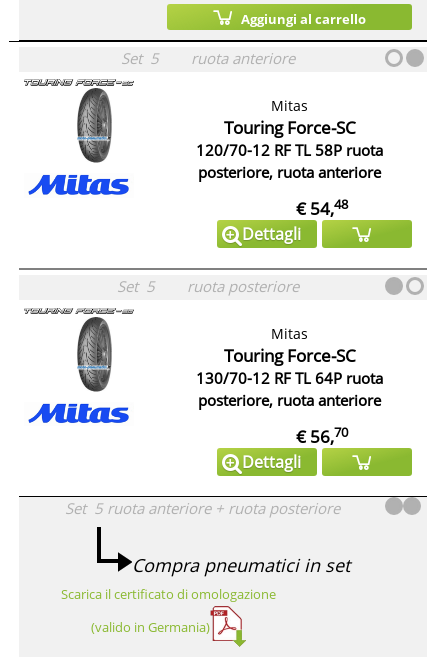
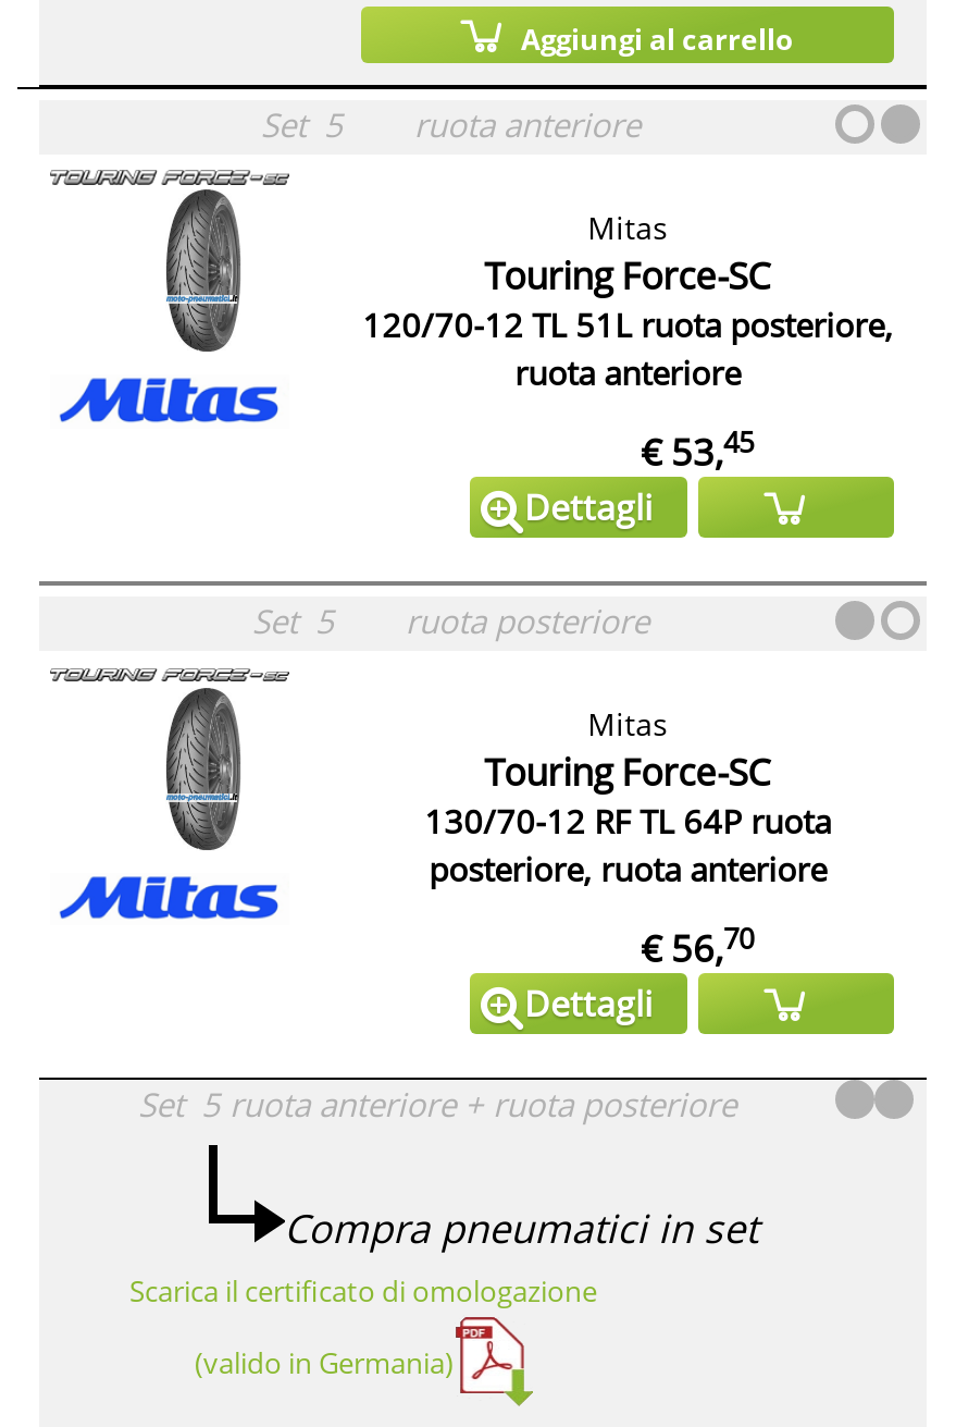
- 120/70-12 RF TL 58P ruota
- posteriore, ruota anteriore
+ 120/70-12 TL 51L ruota posteriore,
+ ruota anteriore

- € 54,48
+ € 53,45
